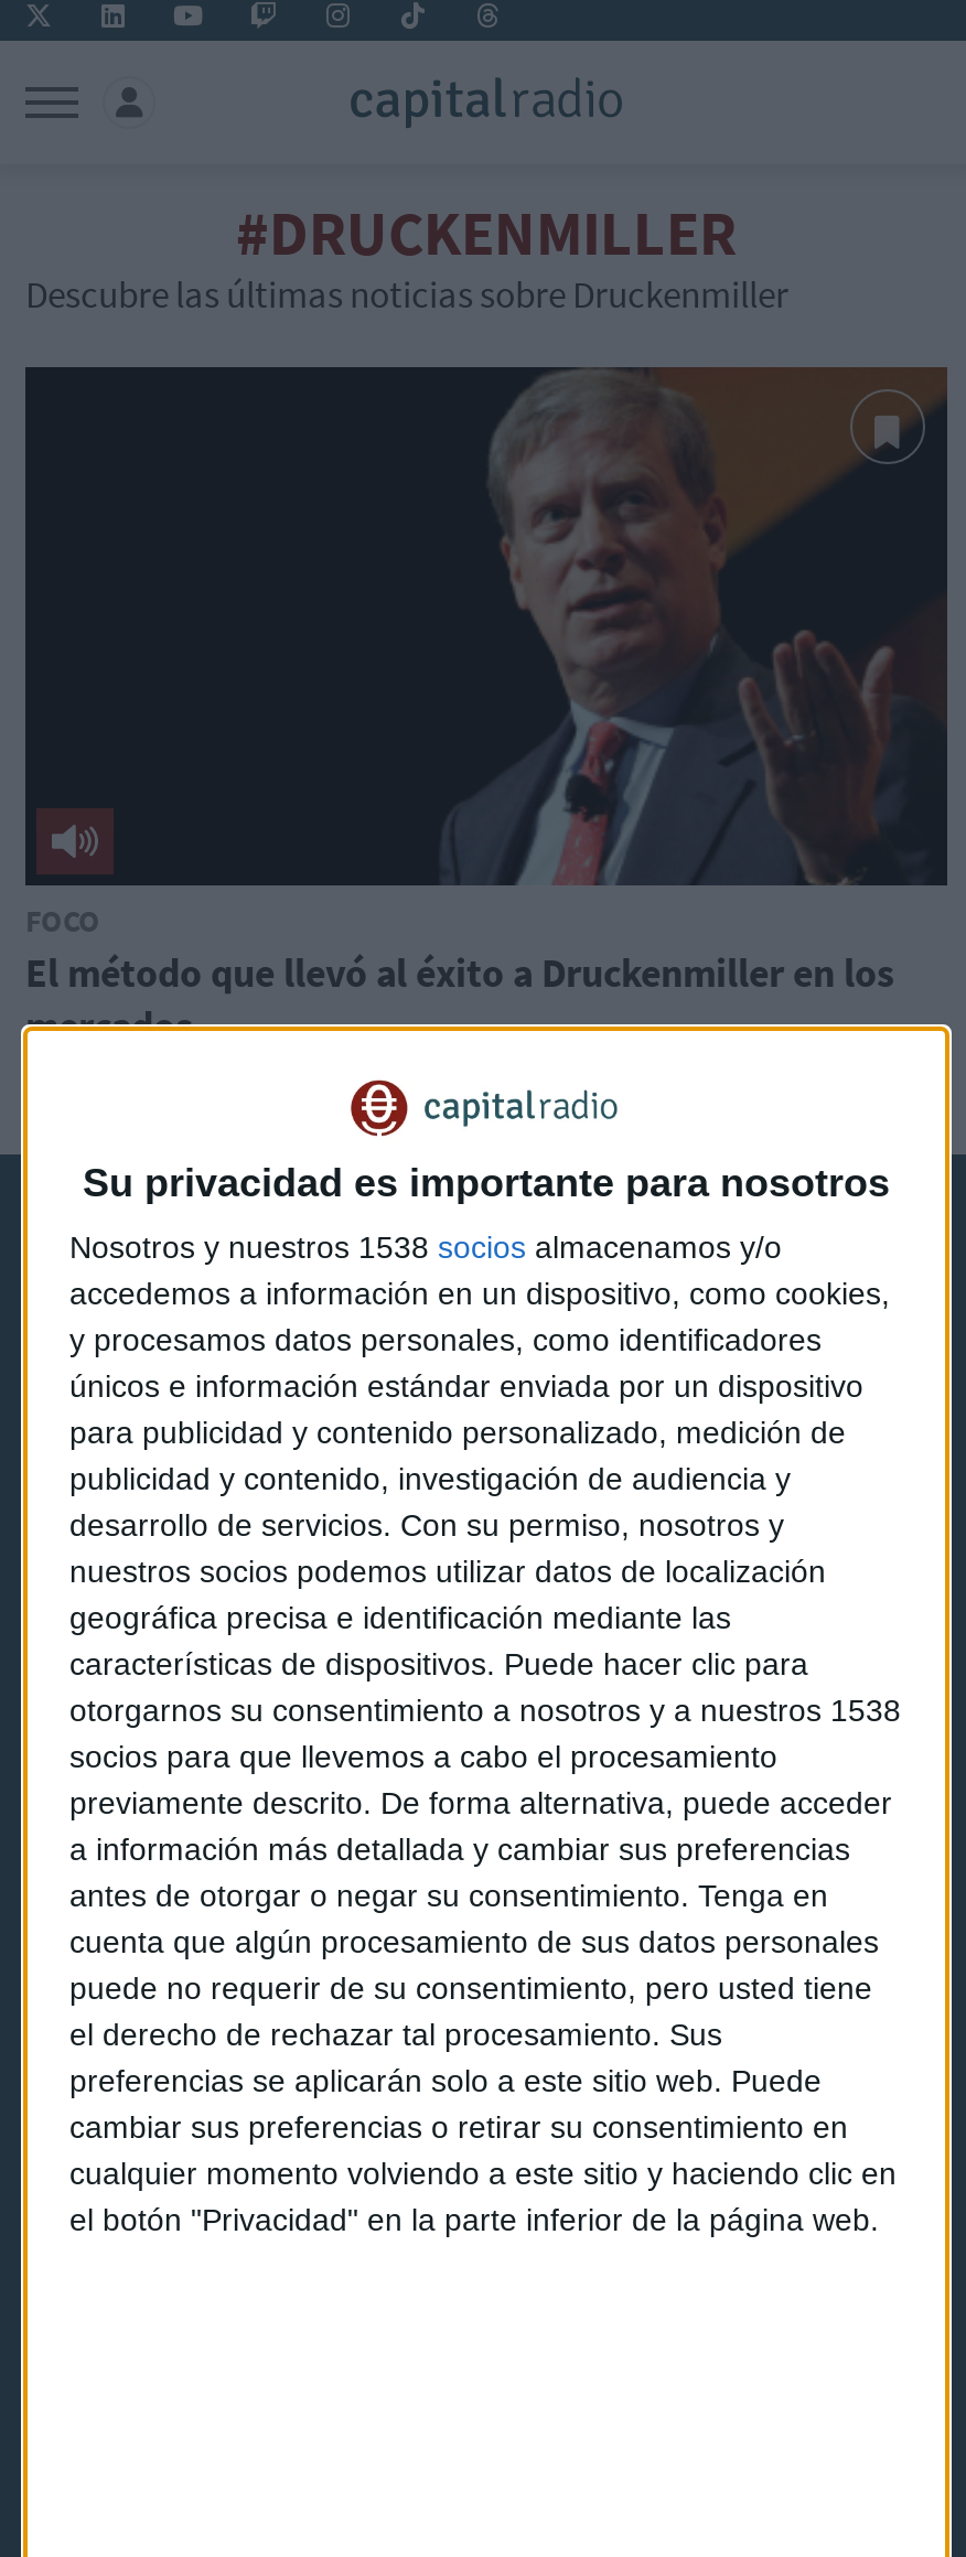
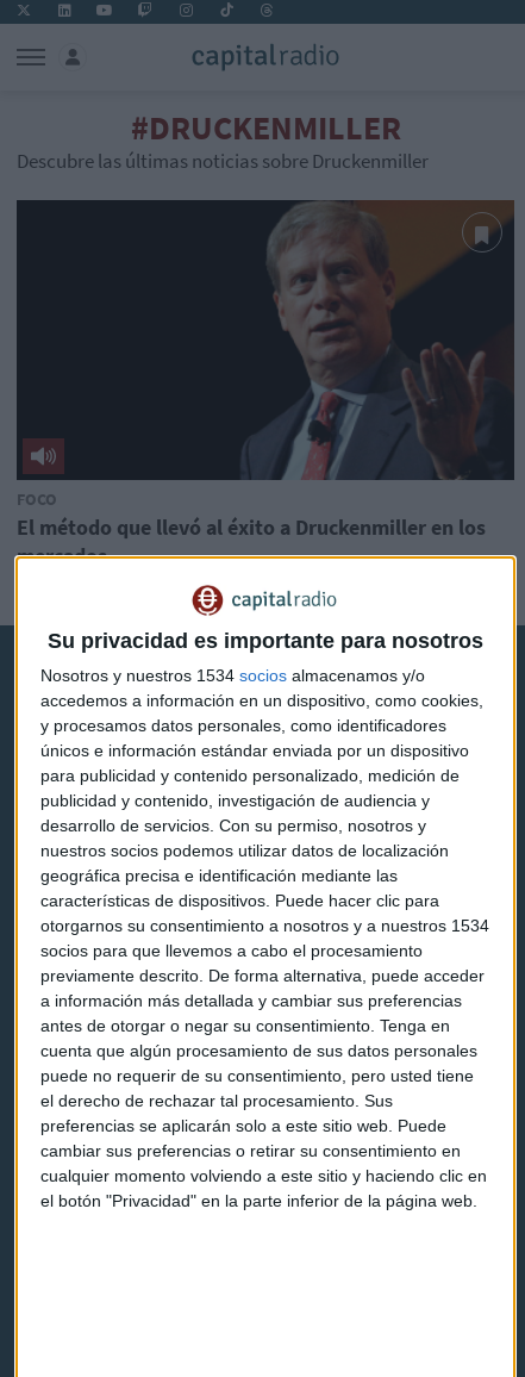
- Nosotros y nuestros 1538 socios almacenamos y/o
+ Nosotros y nuestros 1534 socios almacenamos y/o

- otorgarnos su consentimiento a nosotros y a nuestros 1538
+ otorgarnos su consentimiento a nosotros y a nuestros 1534
